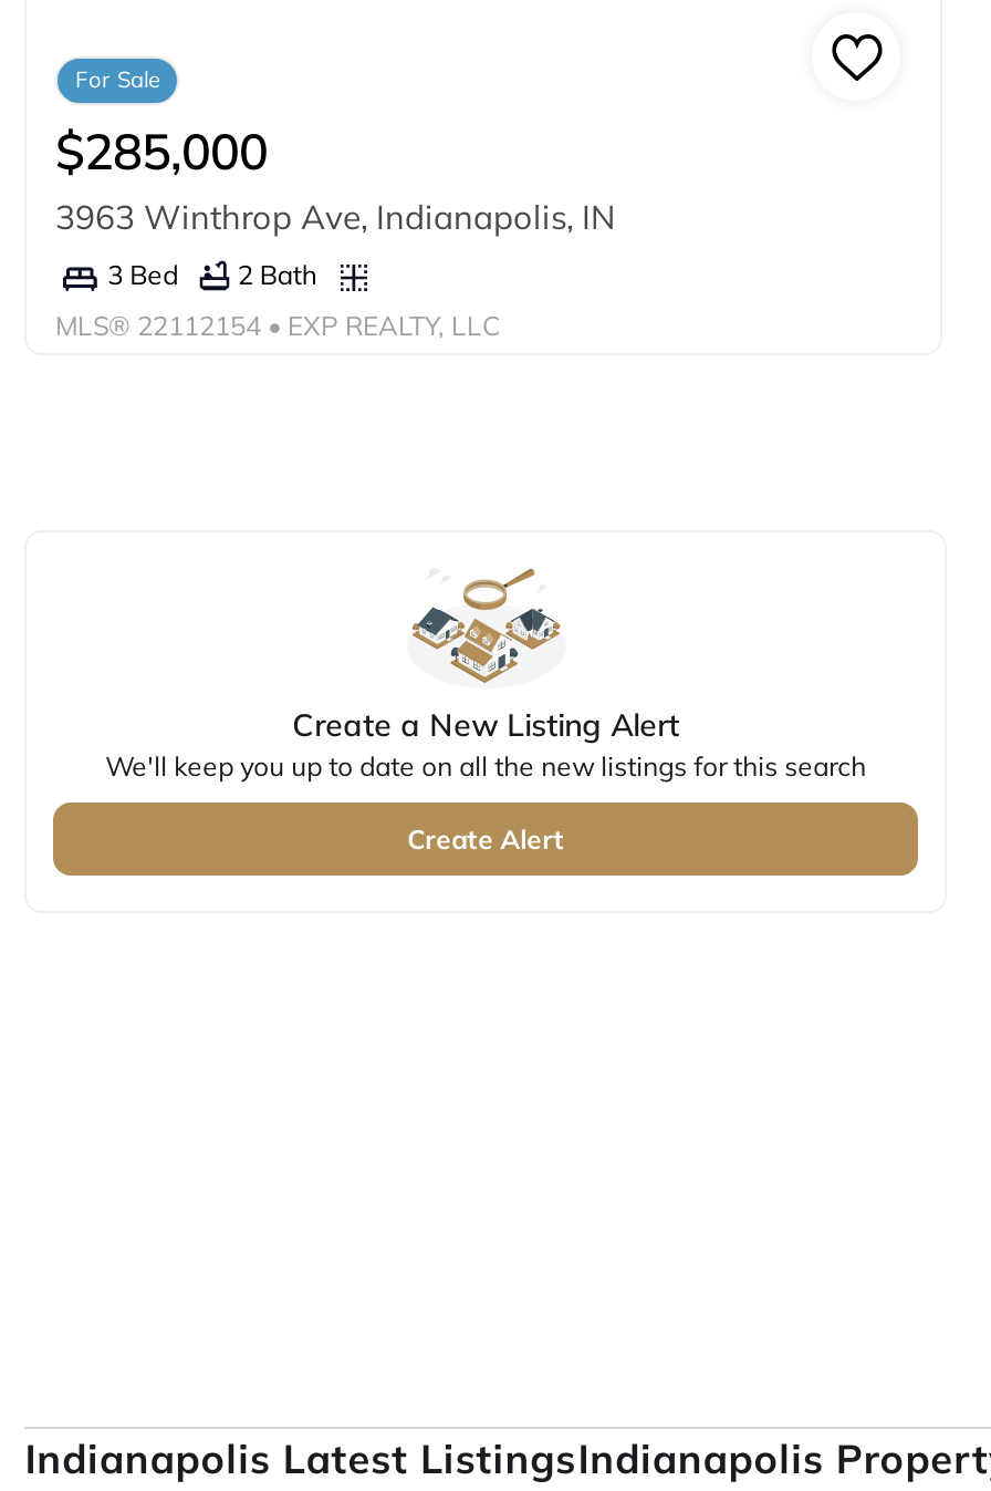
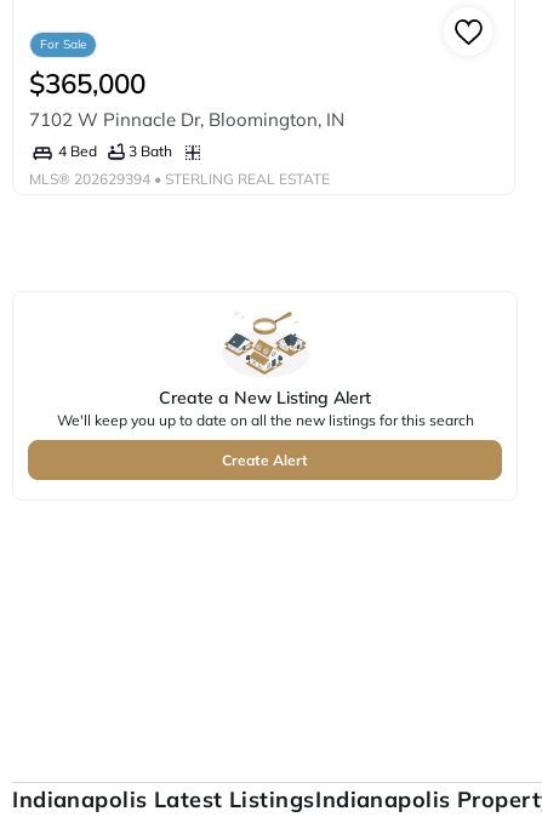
- $285,000
- 3963 Winthrop Ave, Indianapolis, IN
+ $365,000
+ 7102 W Pinnacle Dr, Bloomington, IN

- 3 Bed
- 2 Bath
+ 4 Bed
+ 3 Bath

- MLS® 22112154 • EXP REALTY, LLC
+ MLS® 202629394 • STERLING REAL ESTATE
